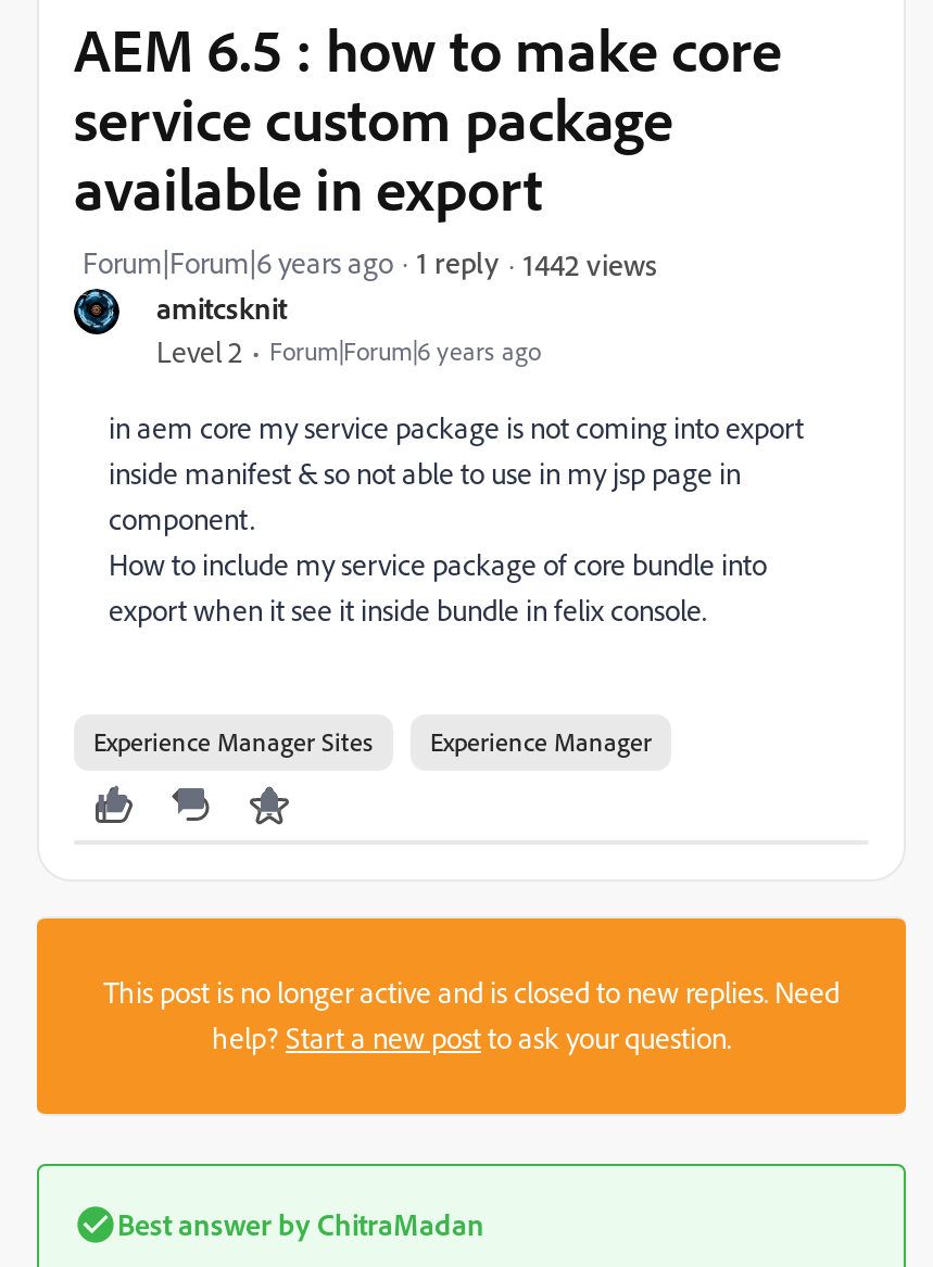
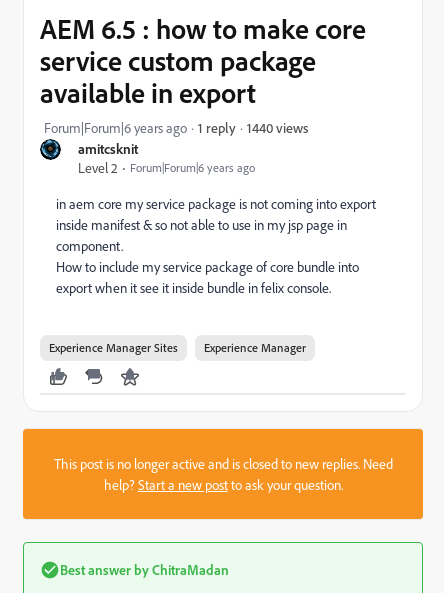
- 1442 views
+ 1440 views
